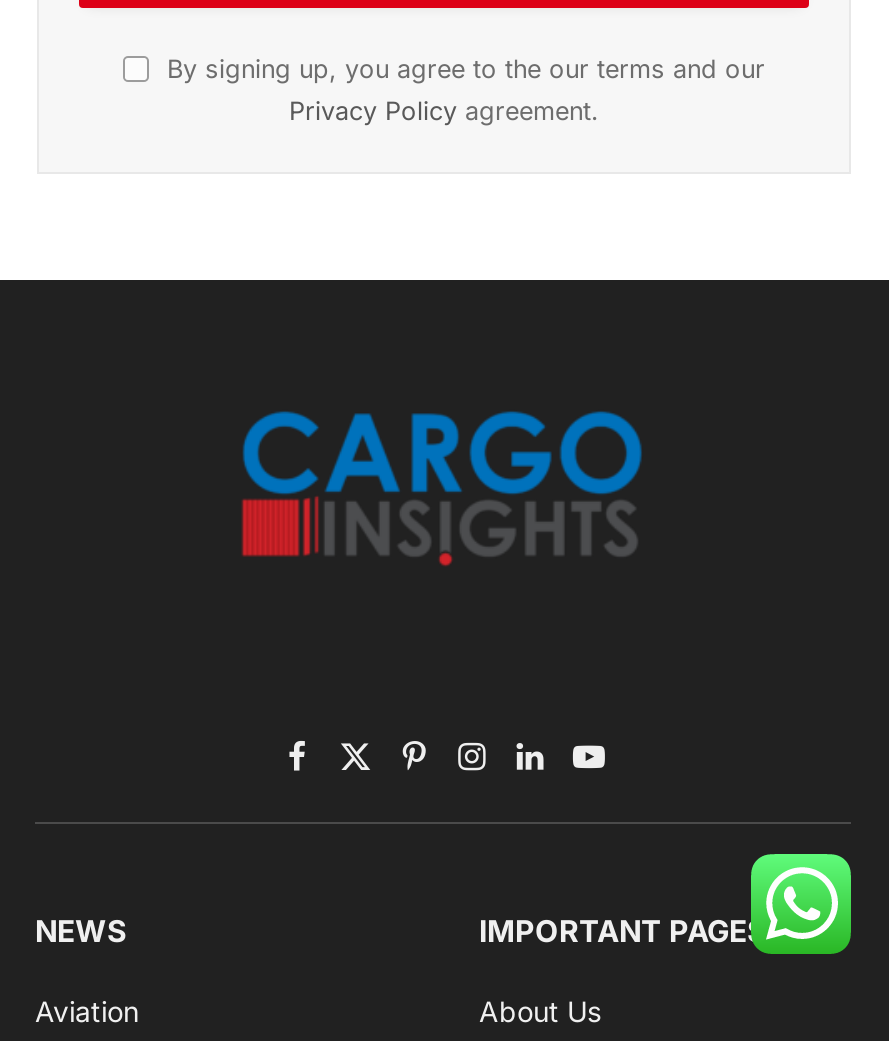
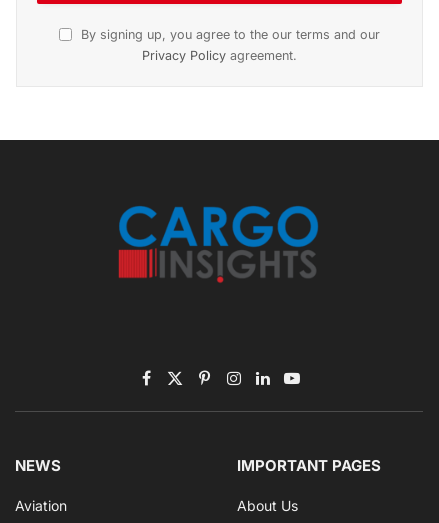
- [image]
